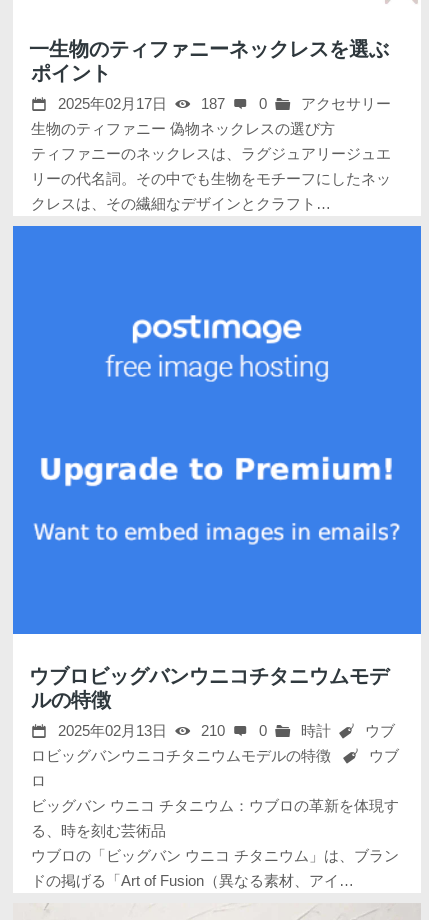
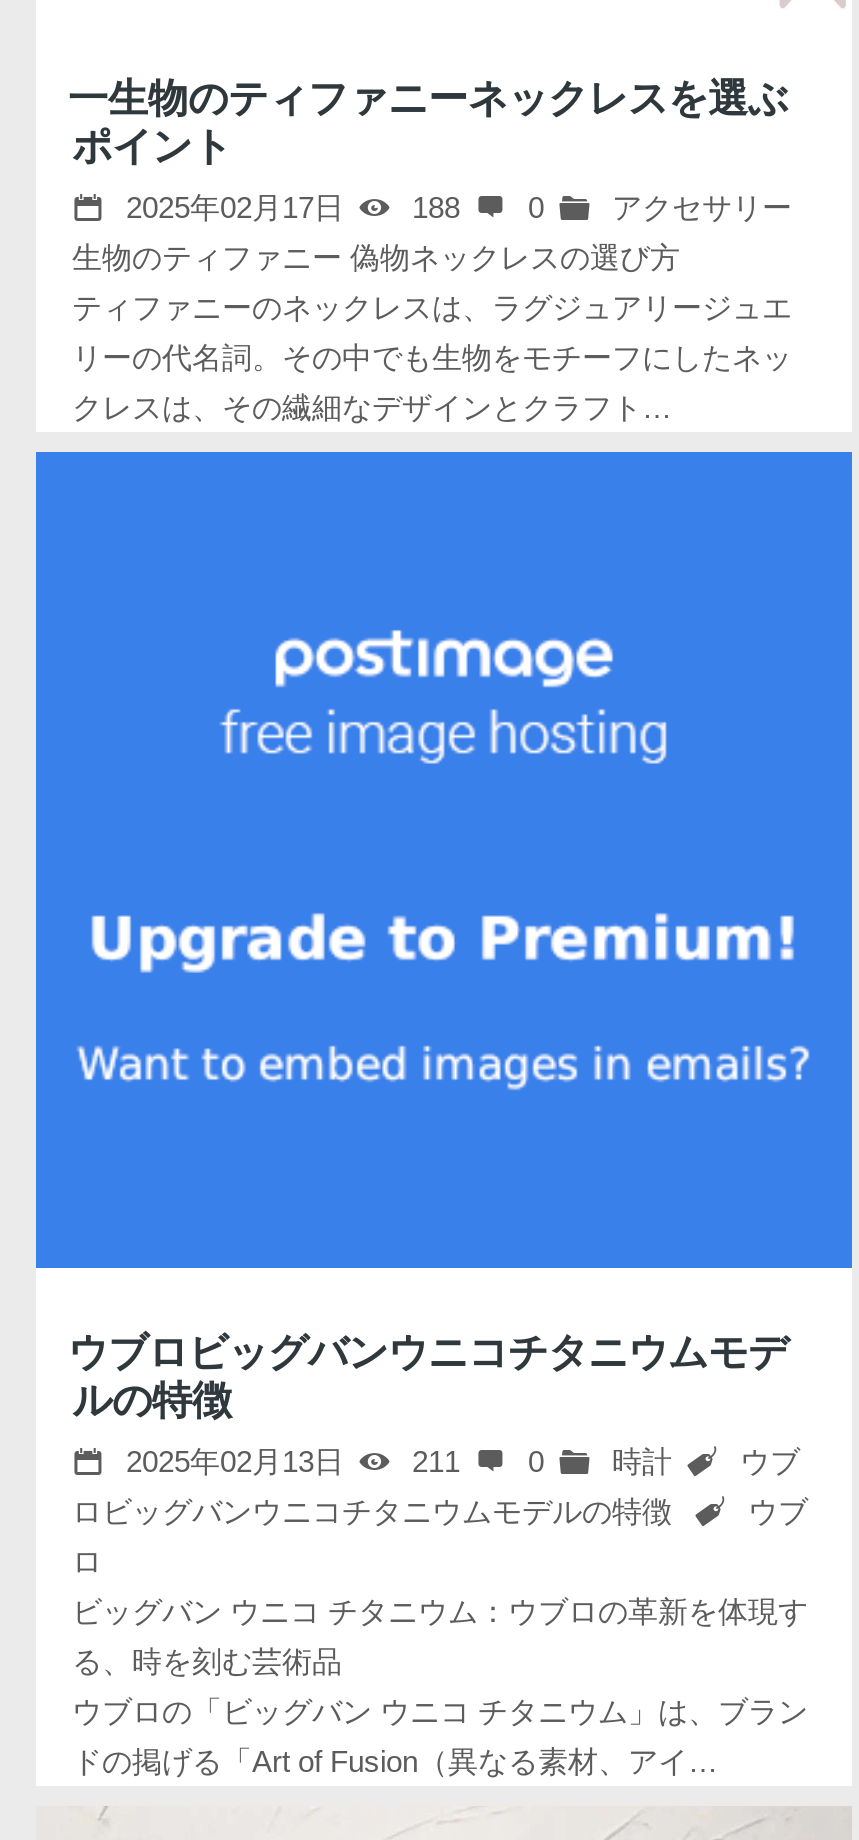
- 2025年02月17日 187 0 アクセサリー
+ 2025年02月17日 188 0 アクセサリー

- 2025年02月13日 210 0 時計 ウブ
+ 2025年02月13日 211 0 時計 ウブ
